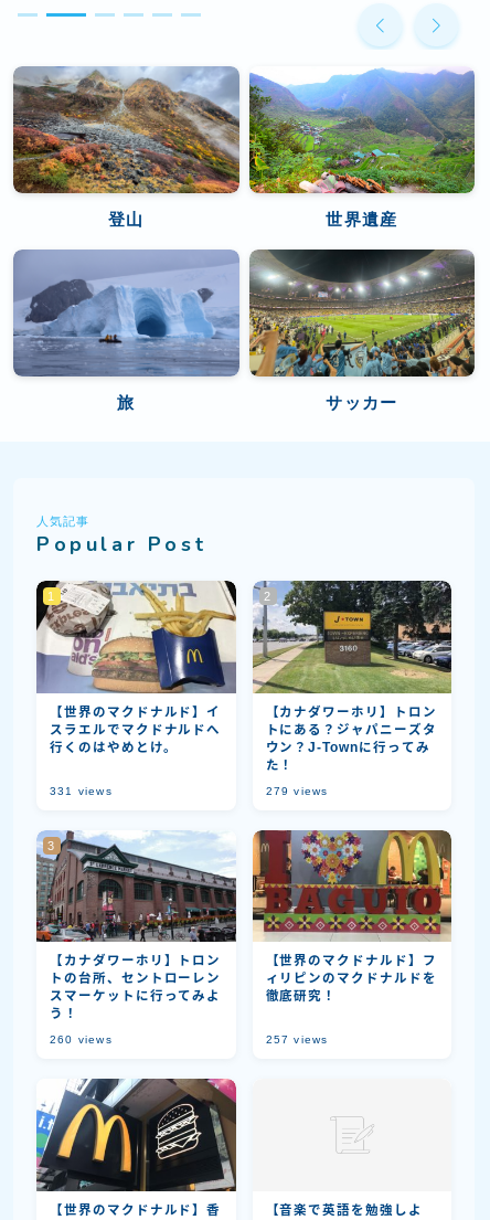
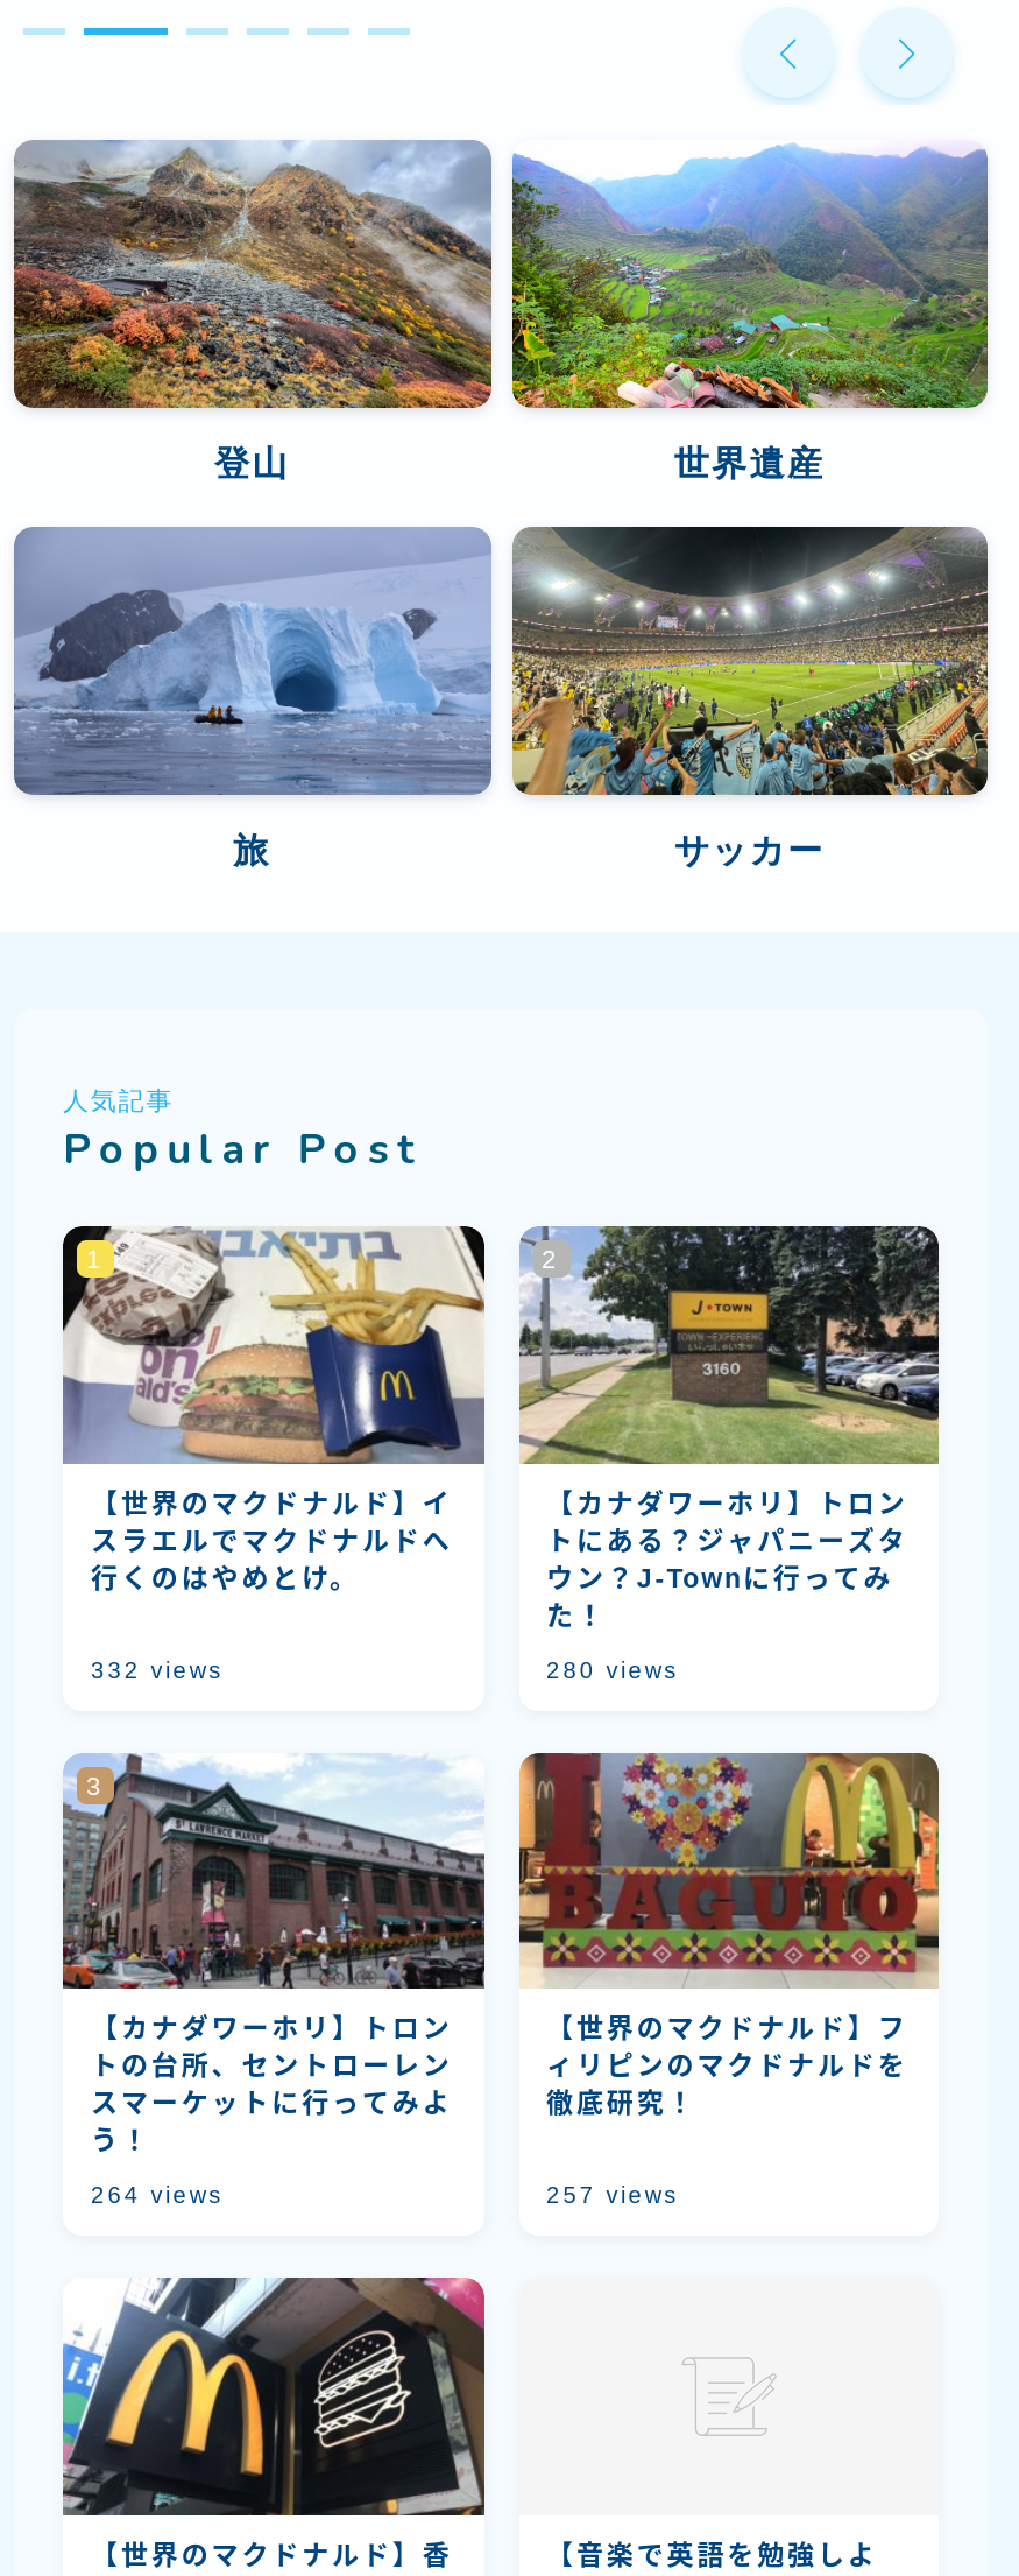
- 331 views
+ 332 views

- 279 views
+ 280 views

- 260 views
+ 264 views
